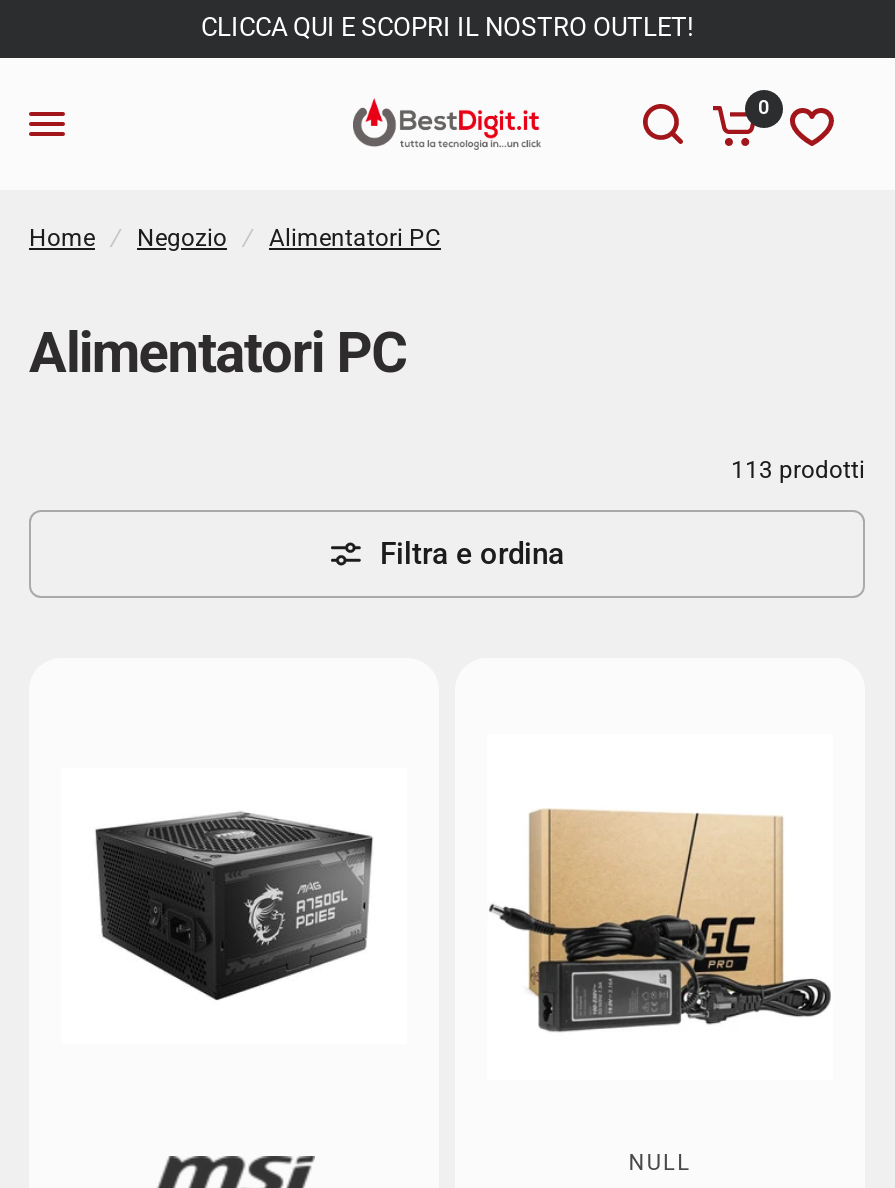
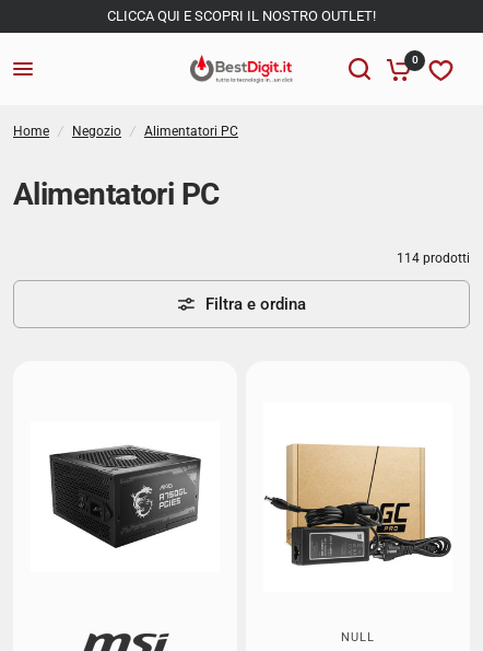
- 113 prodotti
+ 114 prodotti
